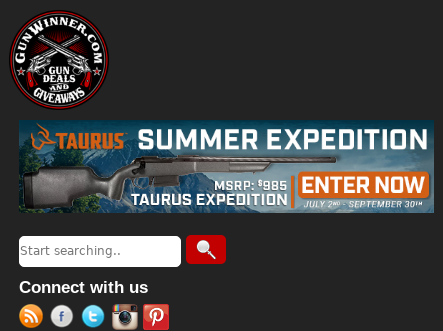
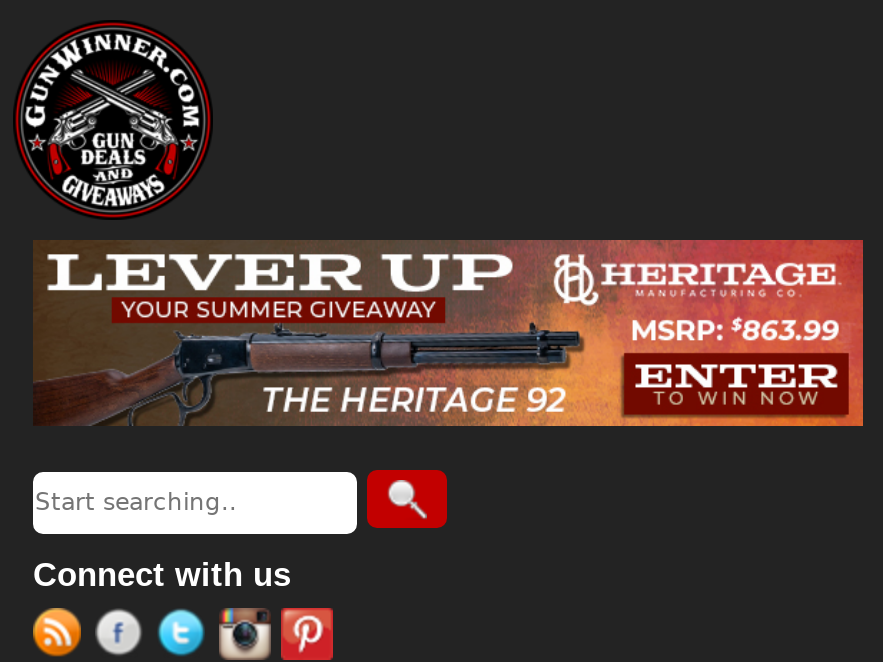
- [image]
+ [image]
